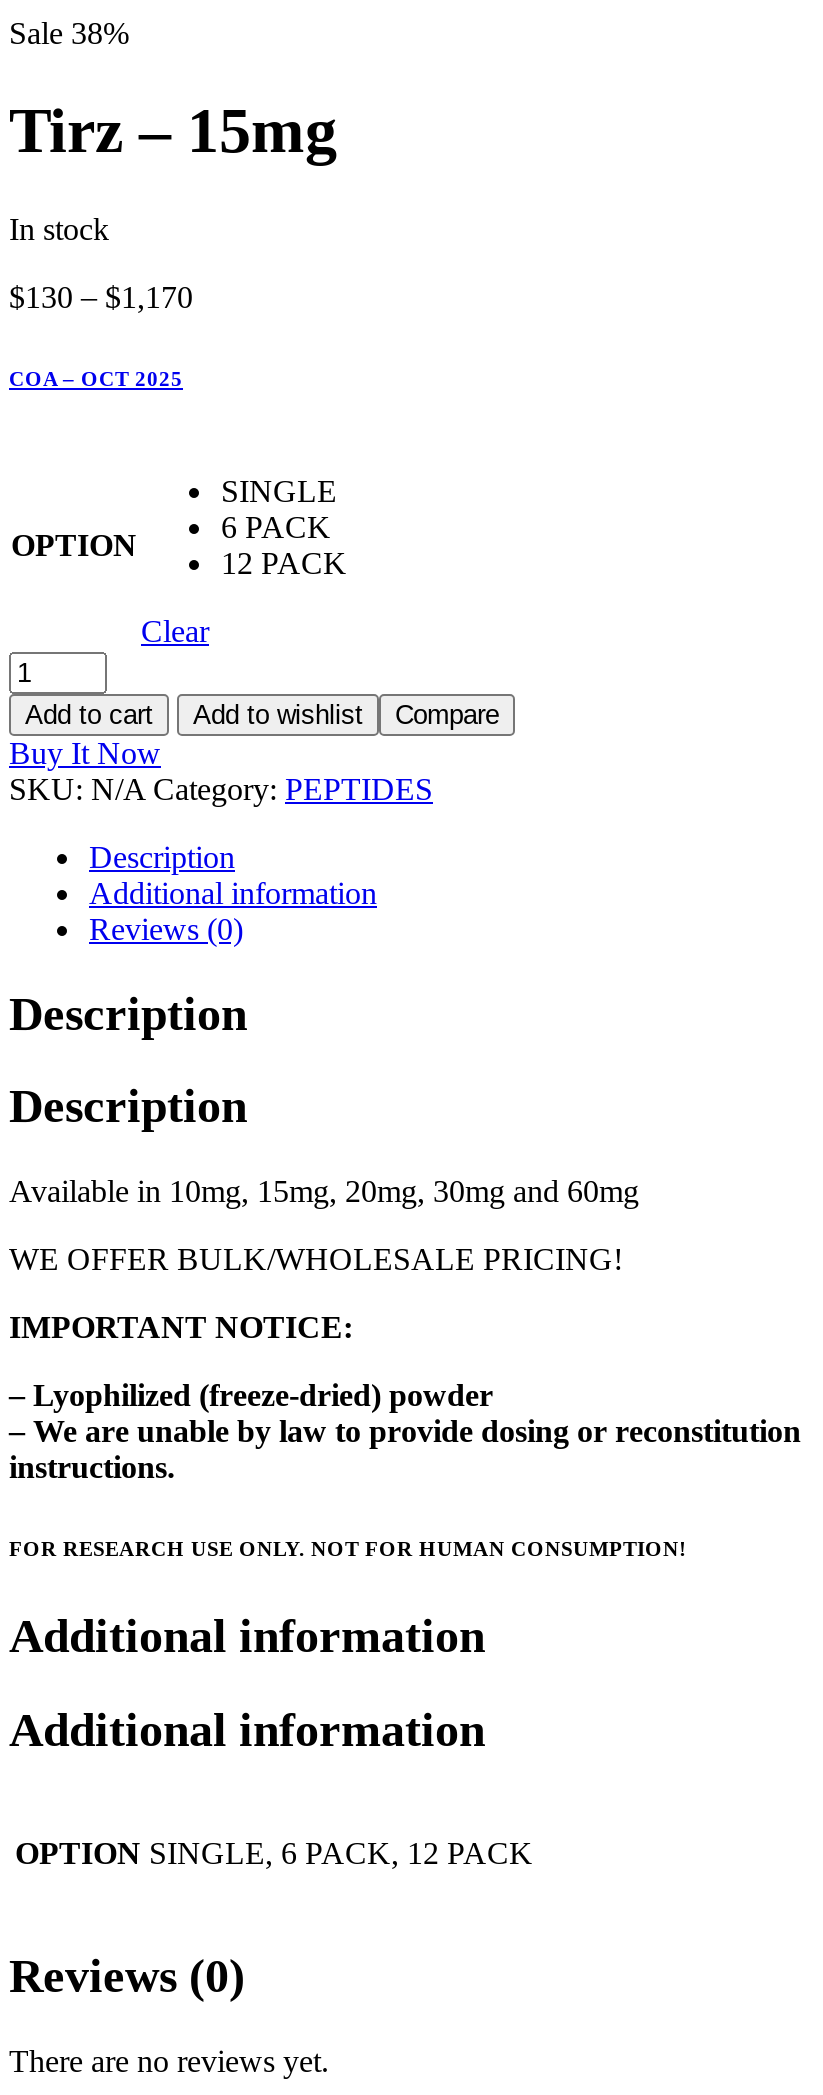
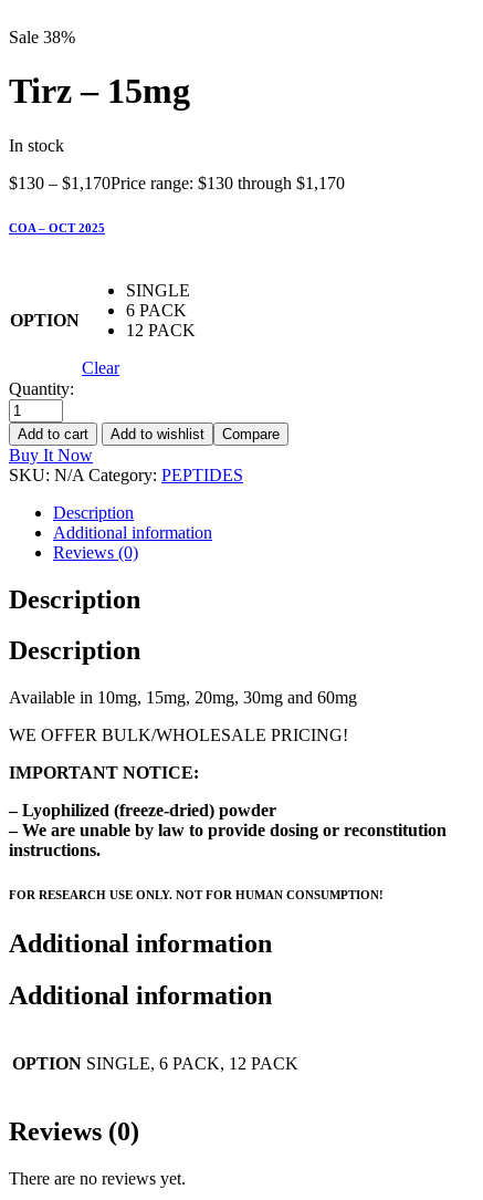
- $130 – $1,170
+ $130 – $1,170Price range: $130 through $1,170

+ Quantity:
